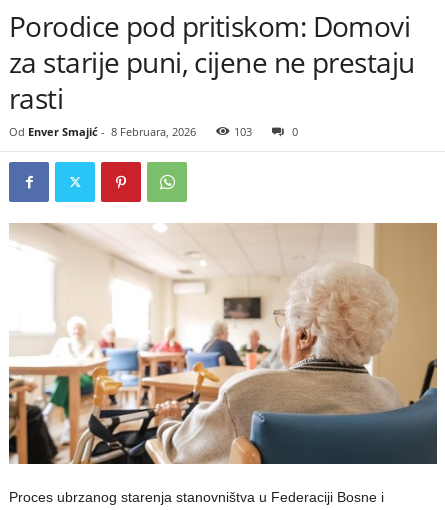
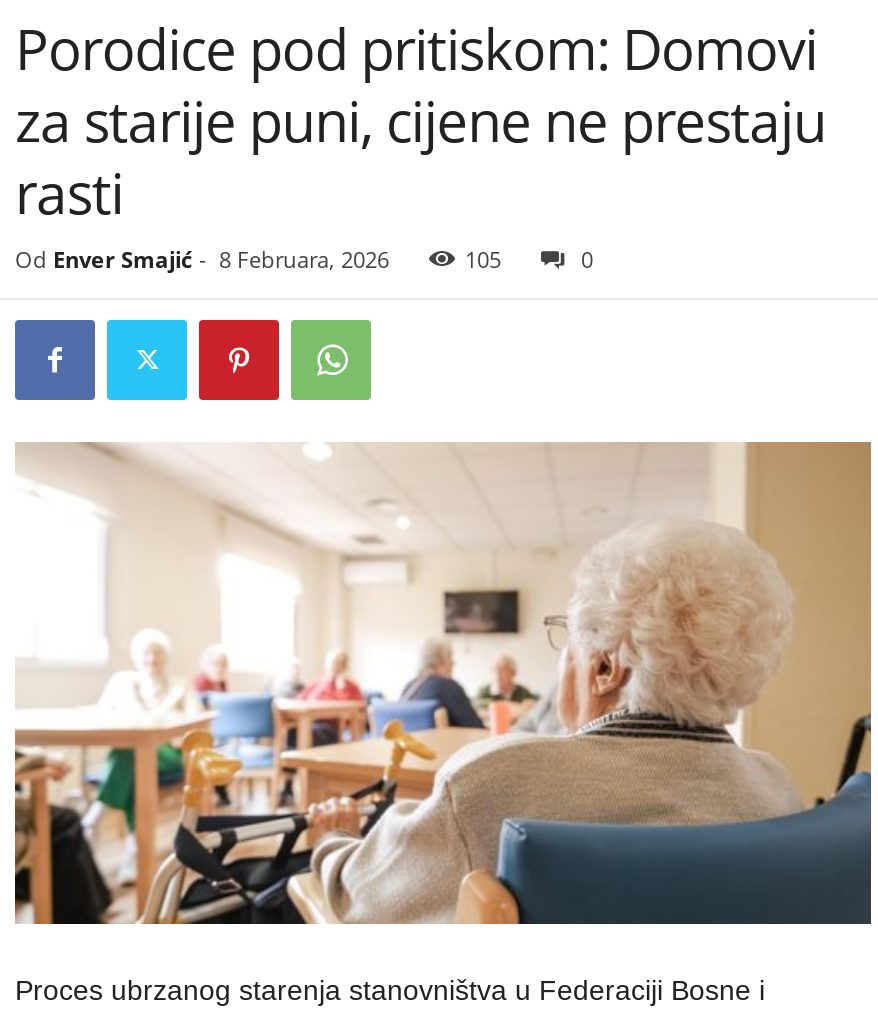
- 103
+ 105
